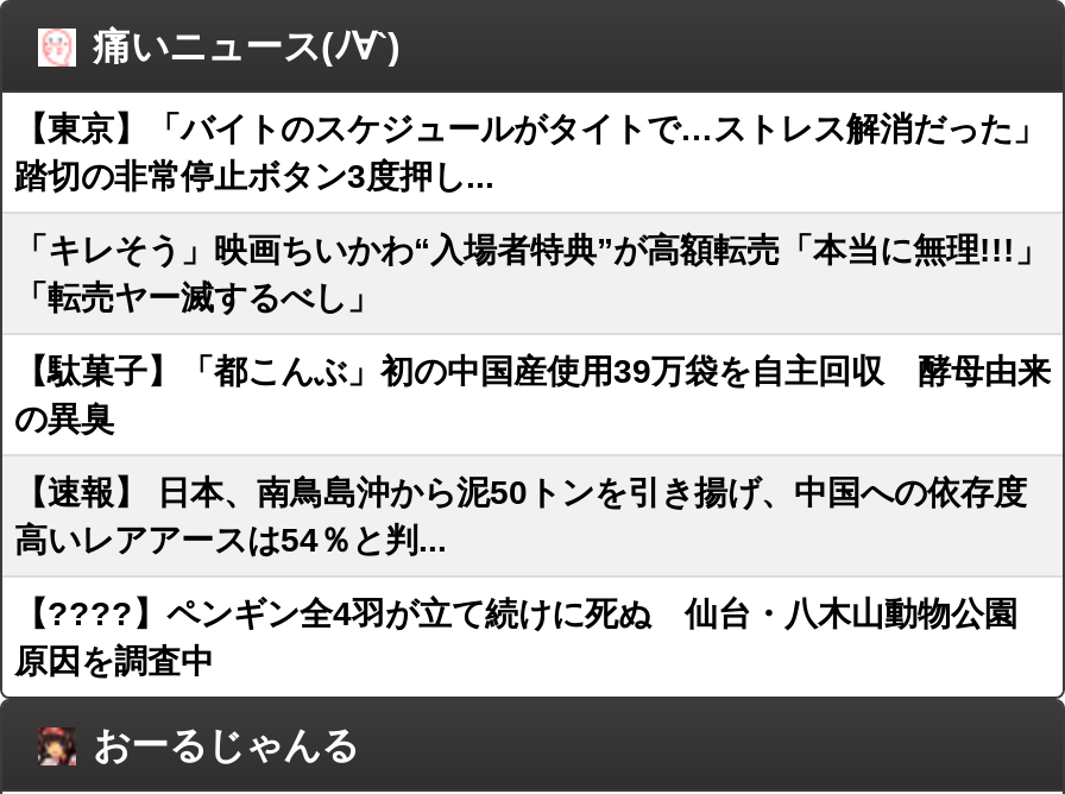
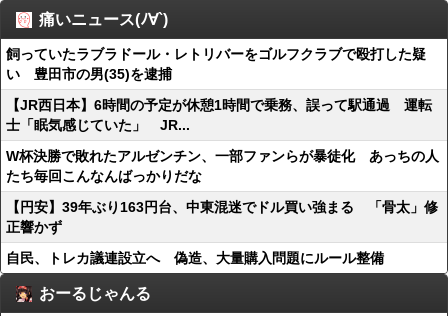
- 【東京】「バイトのスケジュールがタイトで…ストレス解消だった」
- 踏切の非常停止ボタン3度押し...
+ 飼っていたラブラドール・レトリバーをゴルフクラブで殴打した疑
+ い 豊田市の男(35)を逮捕

- 「キレそう」映画ちいかわ“入場者特典”が高額転売「本当に無理!!!」
- 「転売ヤー滅するべし」
+ 【JR西日本】6時間の予定が休憩1時間で乗務、誤って駅通過 運転
+ 士「眠気感じていた」 JR...

- 【駄菓子】「都こんぶ」初の中国産使用39万袋を自主回収 酵母由来
- の異臭
+ W杯決勝で敗れたアルゼンチン、一部ファンらが暴徒化 あっちの人
+ たち毎回こんなんばっかりだな

- 【速報】 日本、南鳥島沖から泥50トンを引き揚げ、中国への依存度
- 高いレアアースは54％と判...
+ 【円安】39年ぶり163円台、中東混迷でドル買い強まる 「骨太」修
+ 正響かず

- 【????】ペンギン全4羽が立て続けに死ぬ 仙台・八木山動物公園
- 原因を調査中
+ 自民、トレカ議連設立へ 偽造、大量購入問題にルール整備
